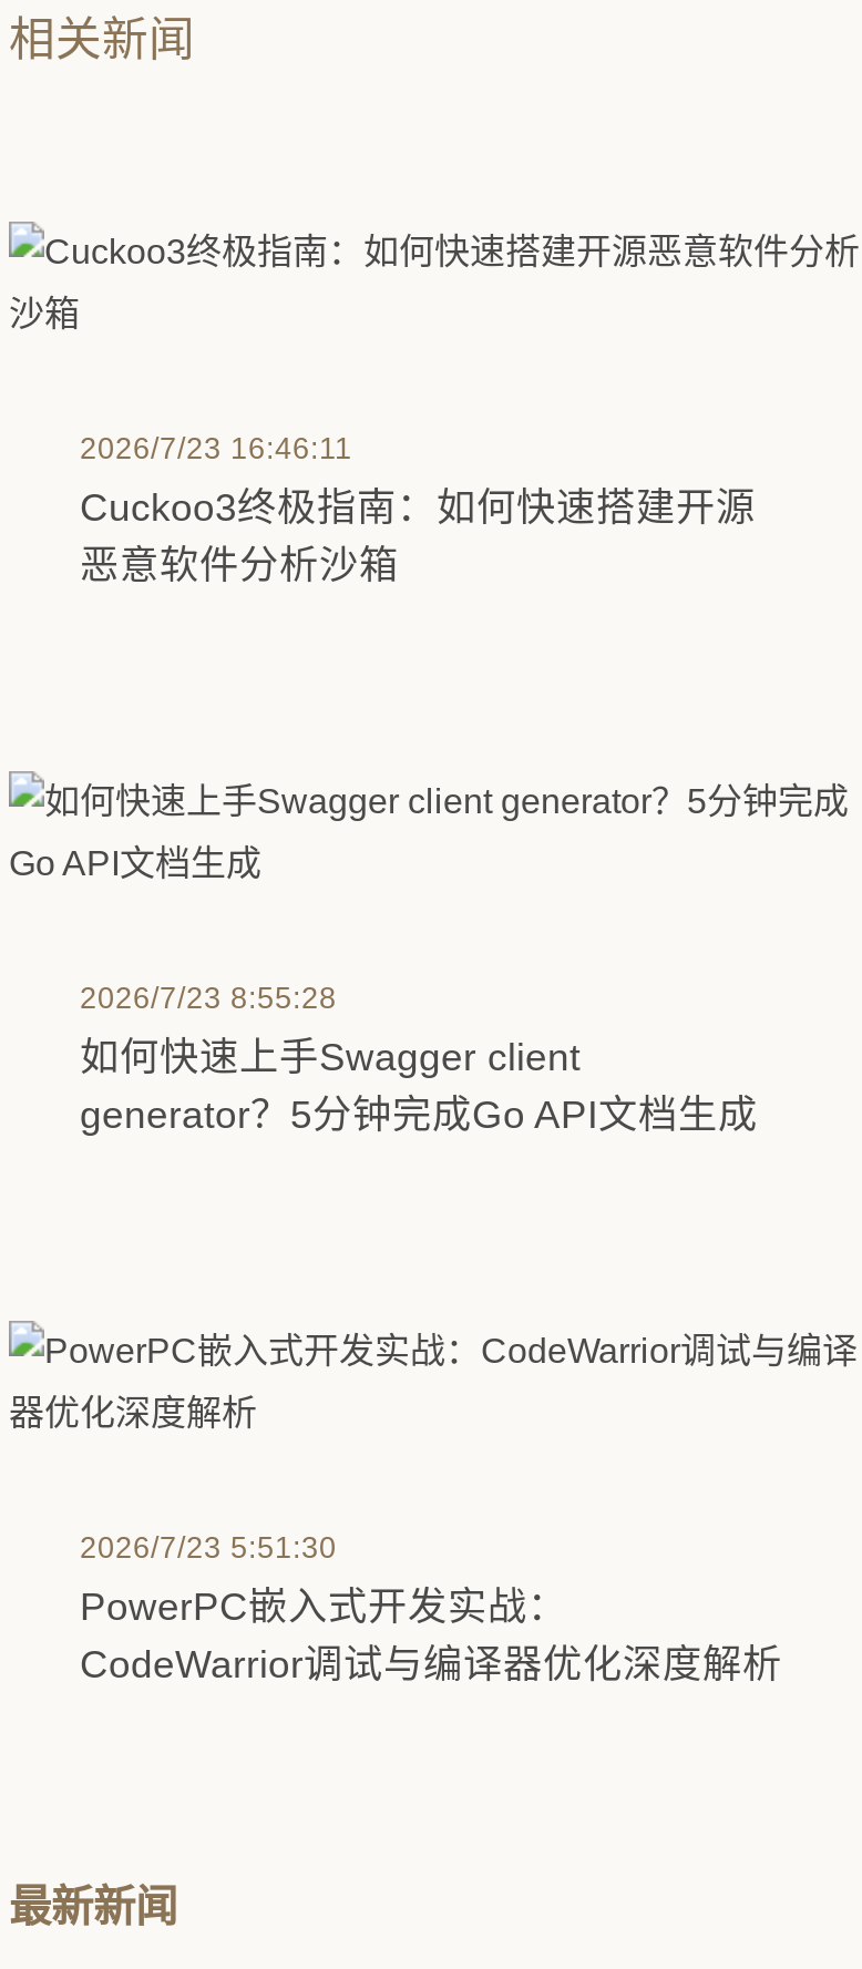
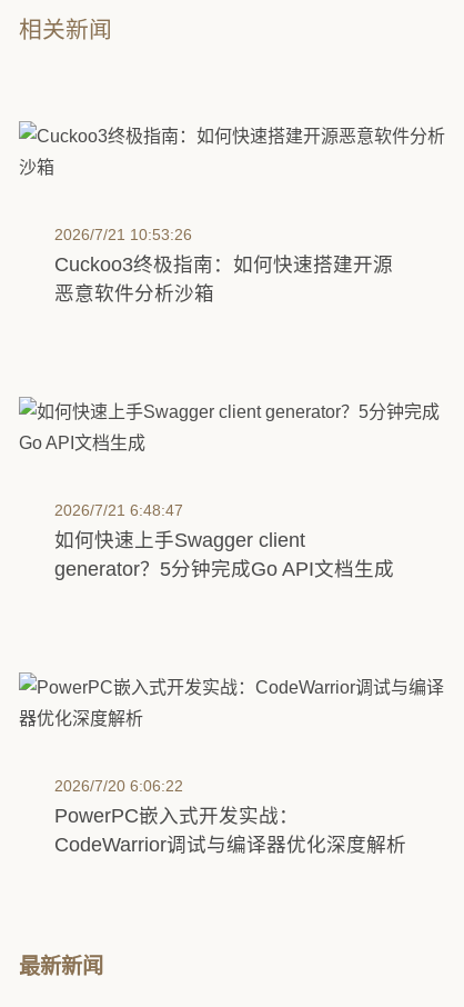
- 2026/7/23 16:46:11
+ 2026/7/21 10:53:26

- 2026/7/23 8:55:28
+ 2026/7/21 6:48:47

- 2026/7/23 5:51:30
+ 2026/7/20 6:06:22
